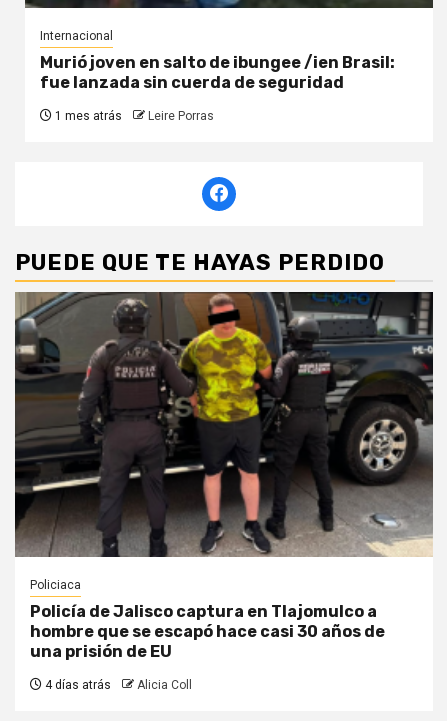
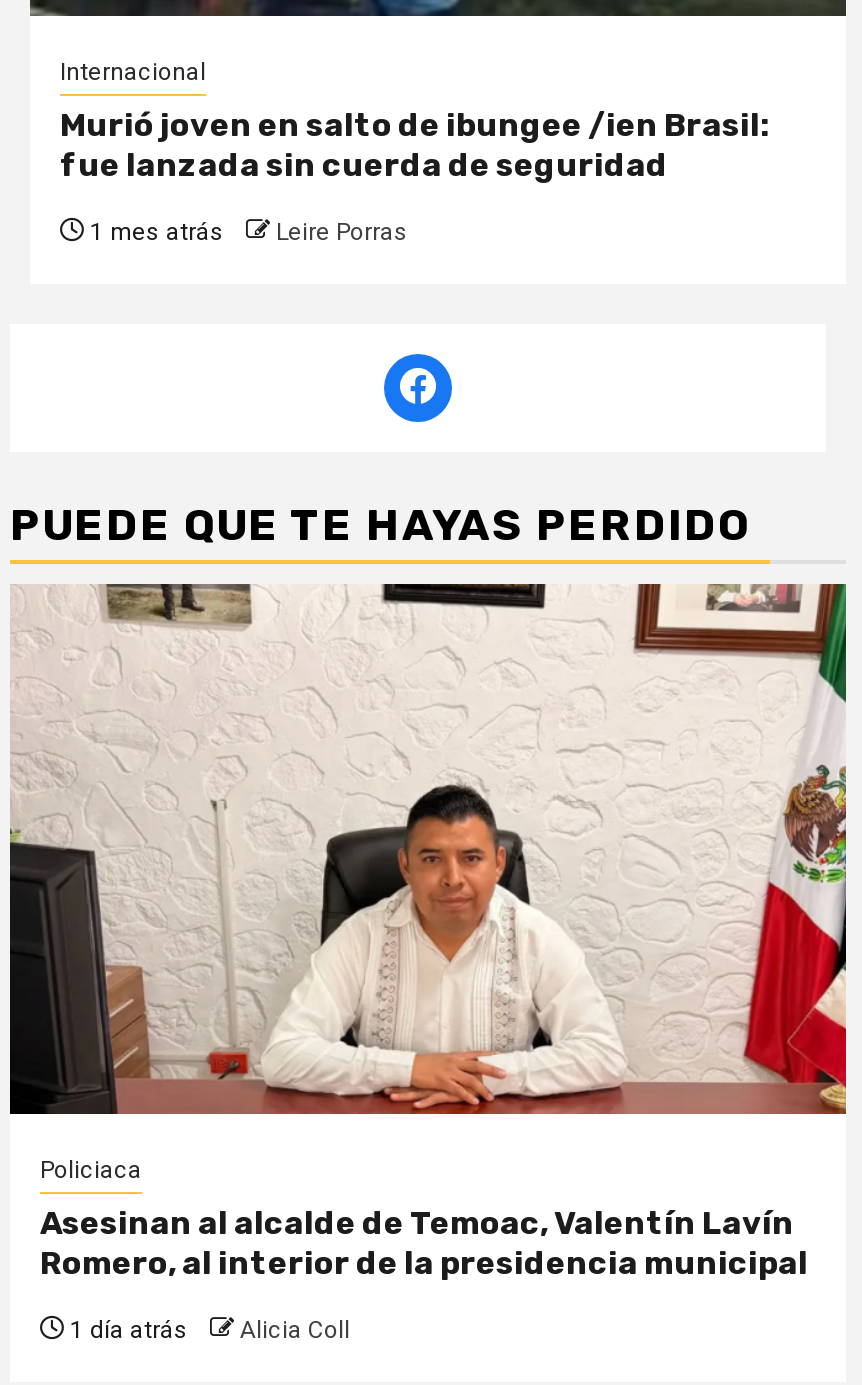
- [image]
+ [image]

- Policía de Jalisco captura en Tlajomulco a
- hombre que se escapó hace casi 30 años de
- una prisión de EU
+ Asesinan al alcalde de Temoac, Valentín Lavín
+ Romero, al interior de la presidencia municipal

- 4 días atrás Alicia Coll
+ 1 día atrás Alicia Coll
